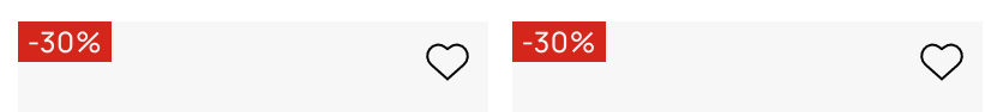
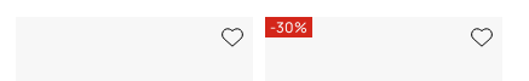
- -30%
